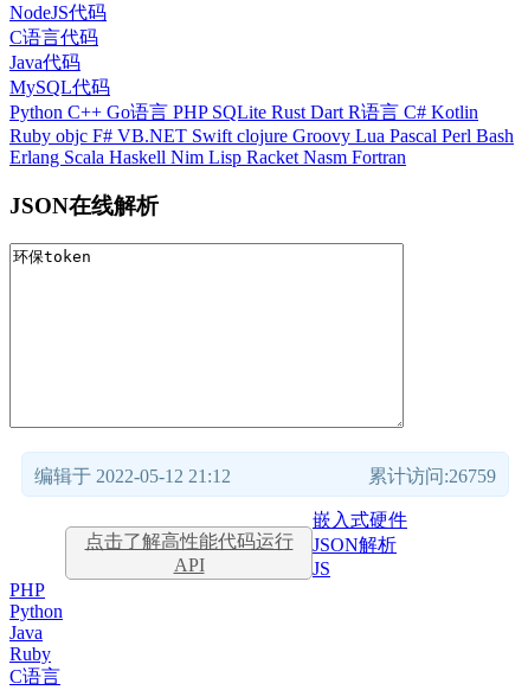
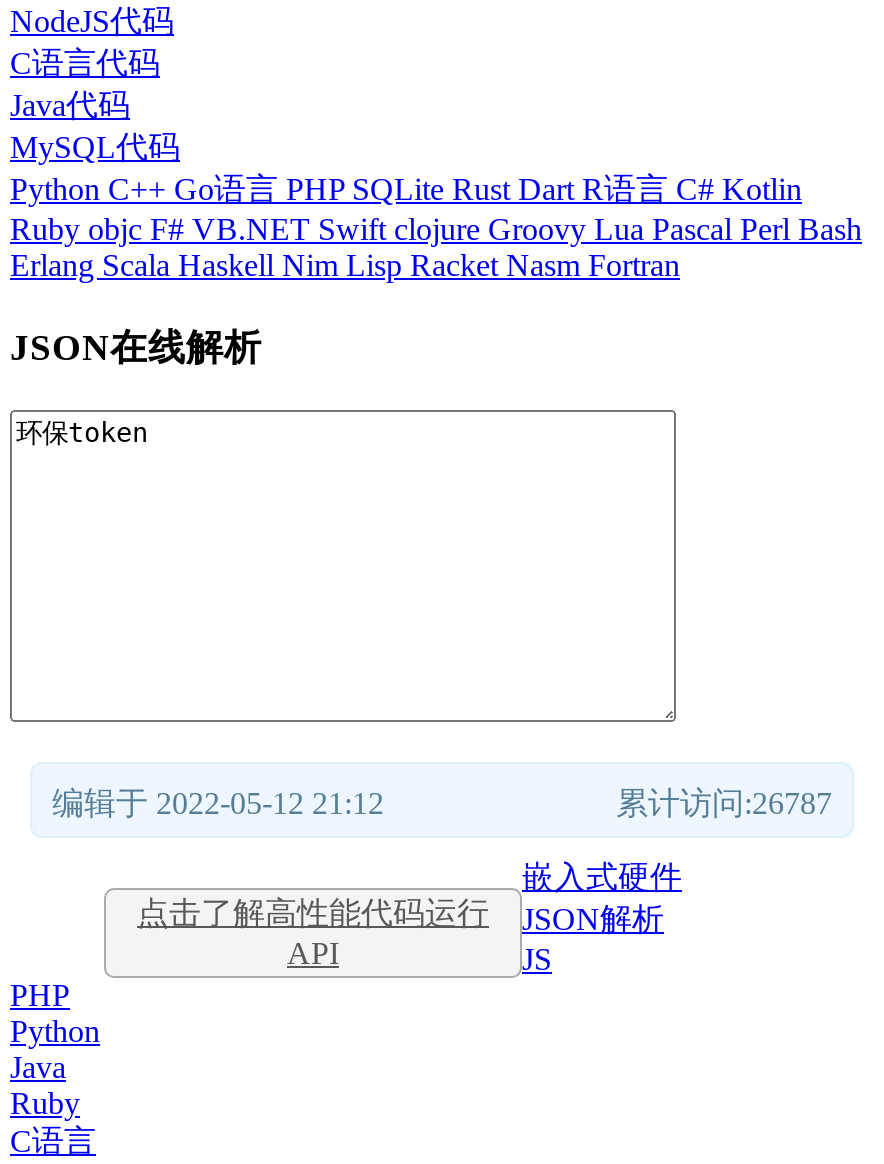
- 累计访问:26759
+ 累计访问:26787
